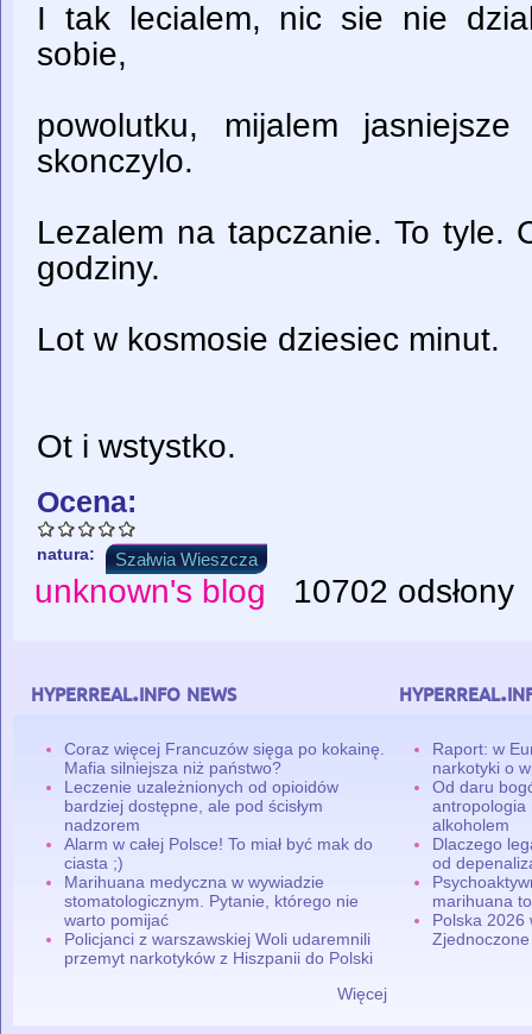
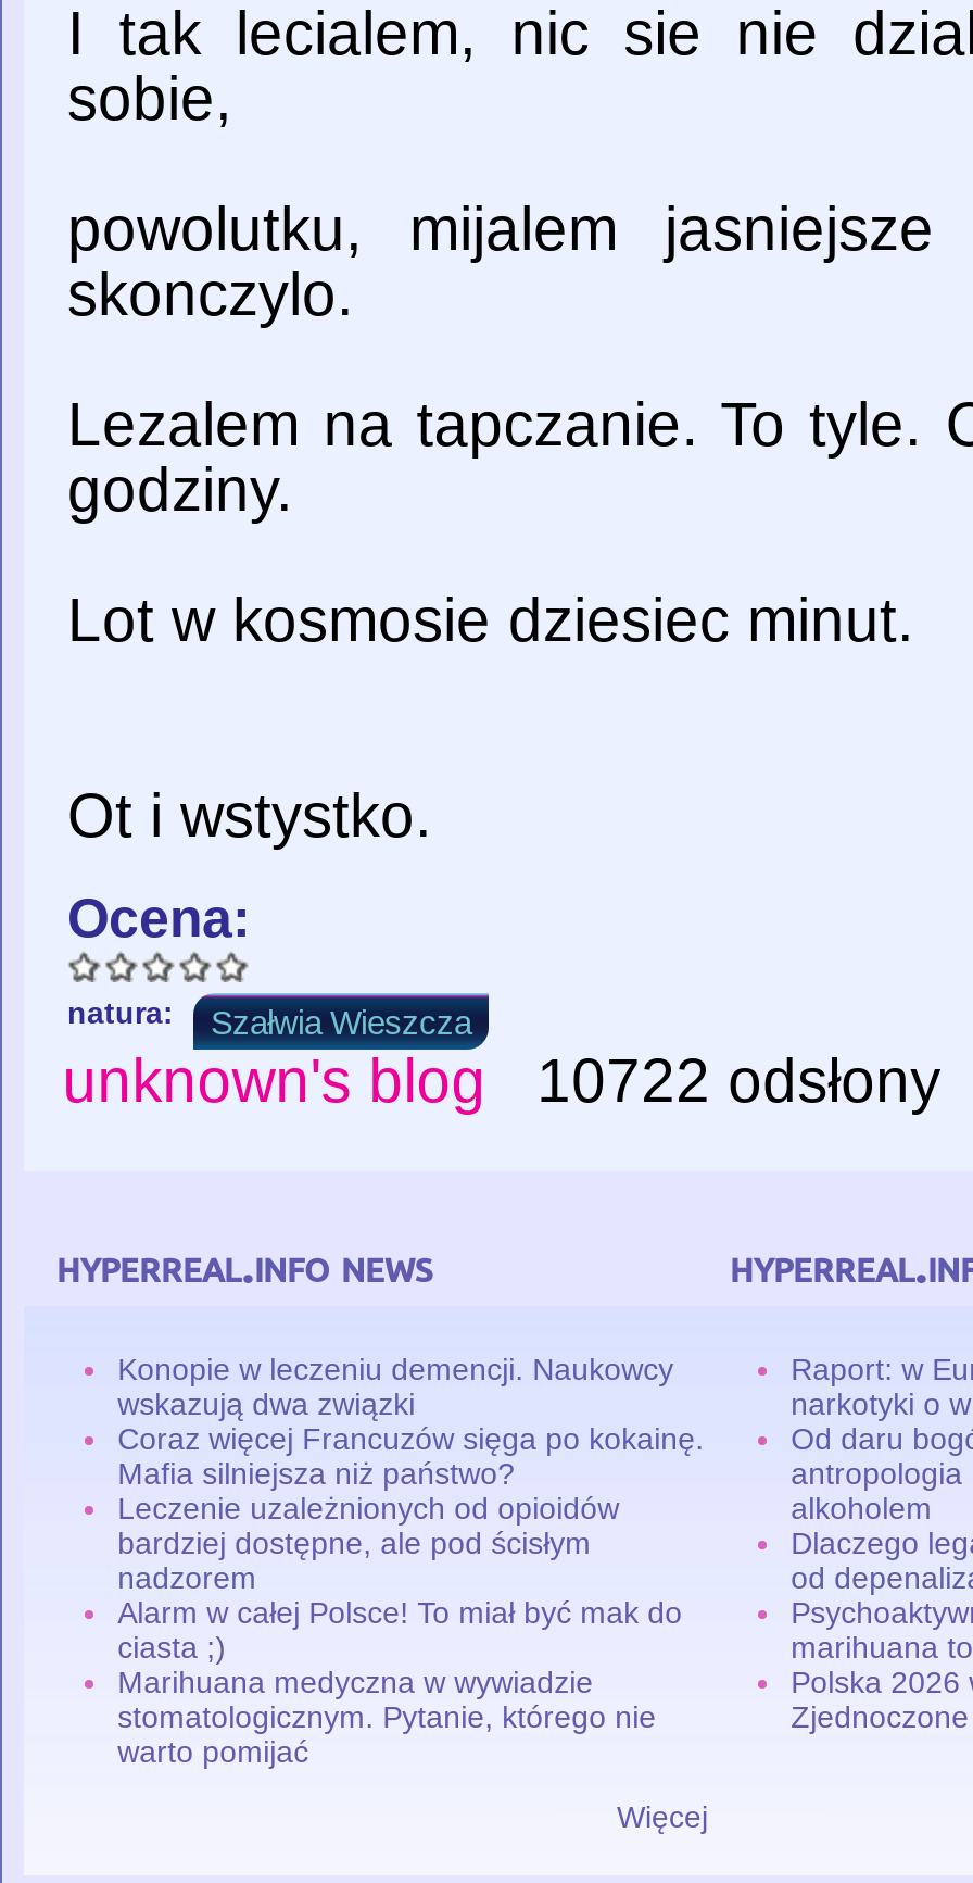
- unknown's blog 10702 odsłony
+ unknown's blog 10722 odsłony

moved down: Coraz więcej Francuzów sięga po kokainę. | Mafia silniejsza niż państwo? | Leczenie uzależnionych od opioidów | ... | stomatologicznym. Pytanie, którego nie | warto pomijać

+ Konopie w leczeniu demencji. Naukowcy
+ wskazują dwa związki

- Policjanci z warszawskiej Woli udaremnili
- przemyt narkotyków z Hiszpanii do Polski
